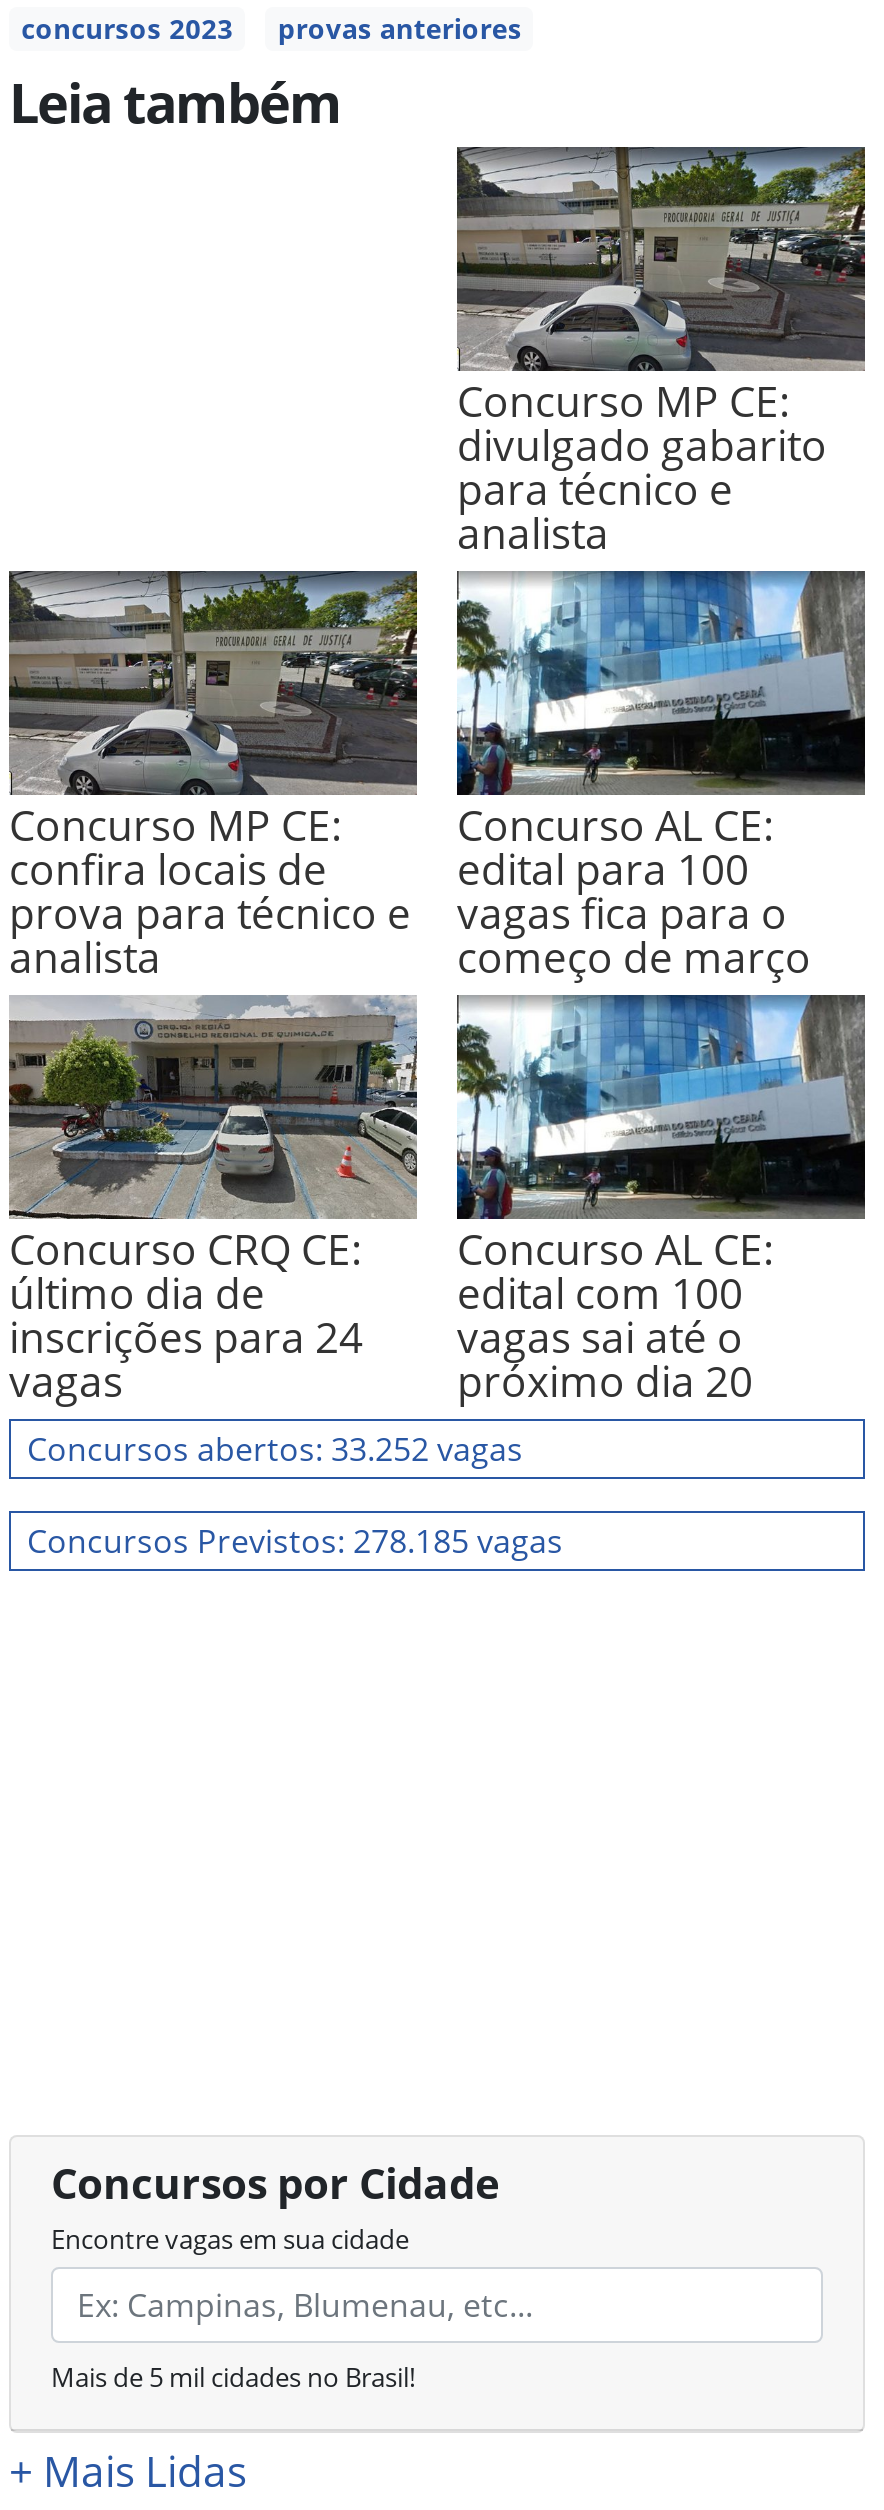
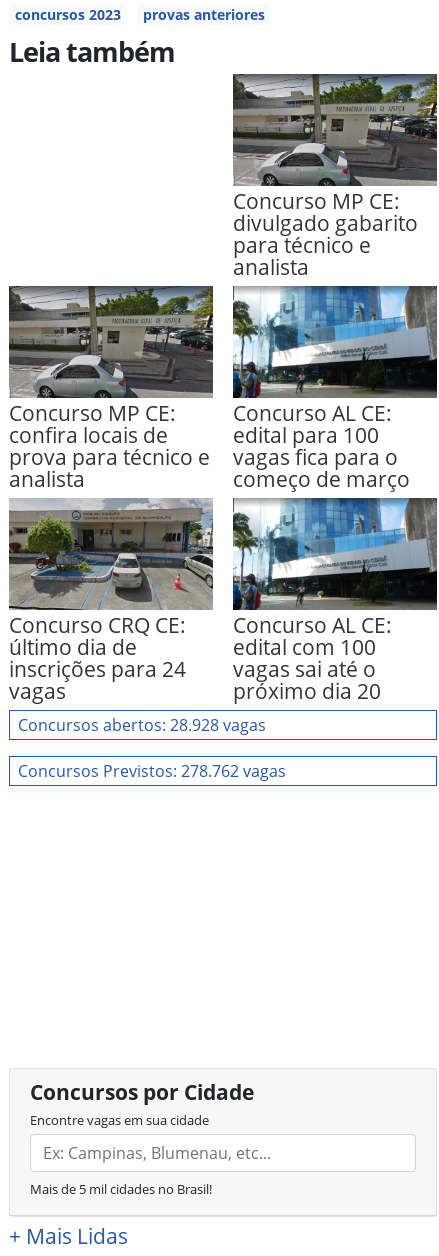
- Concursos abertos: 33.252 vagas
+ Concursos abertos: 28.928 vagas

- Concursos Previstos: 278.185 vagas
+ Concursos Previstos: 278.762 vagas
